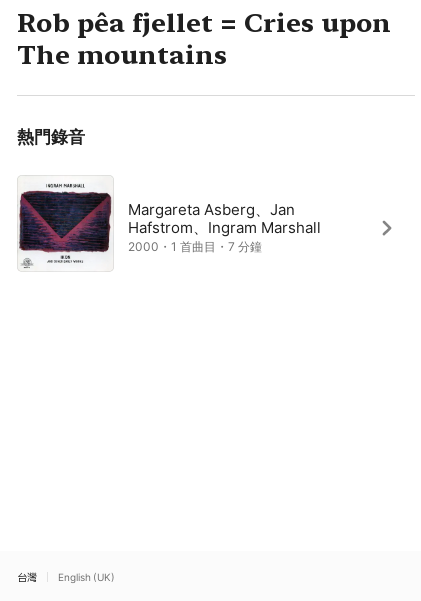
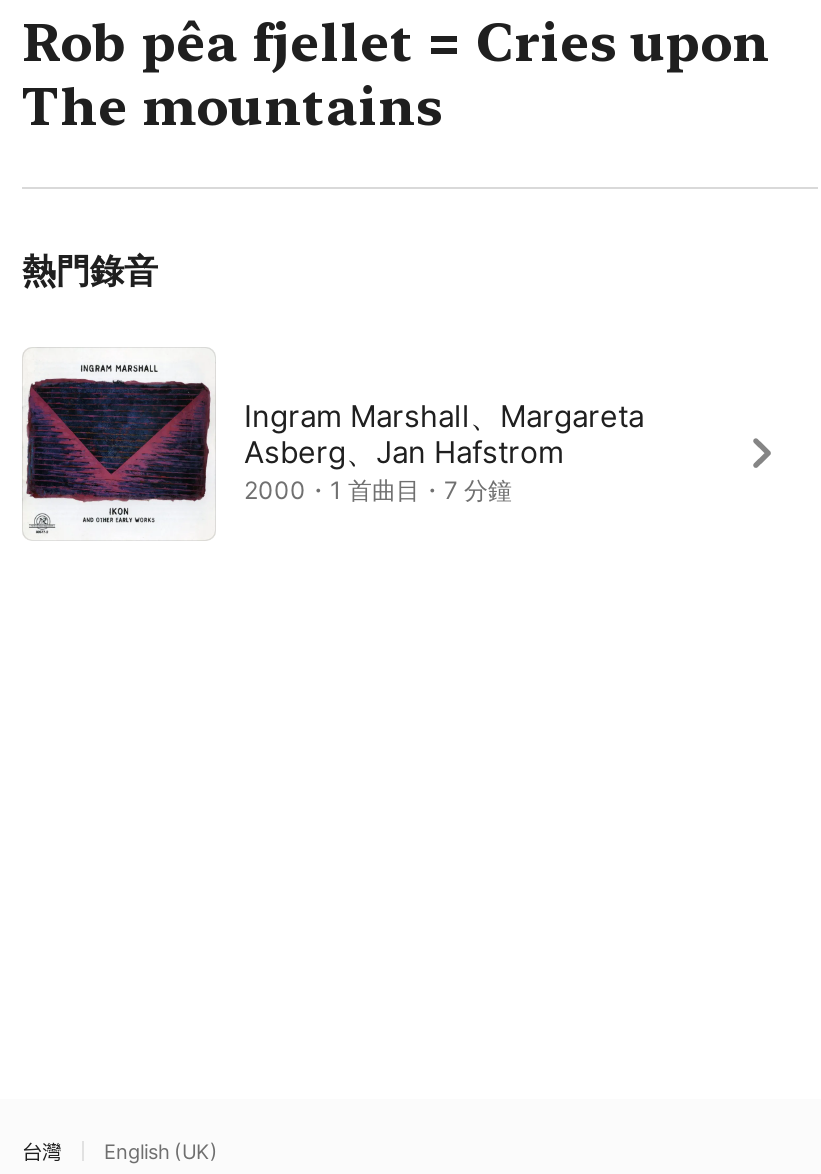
- Margareta Asberg、Jan
- Hafstrom、Ingram Marshall
+ Ingram Marshall、Margareta
+ Asberg、Jan Hafstrom
